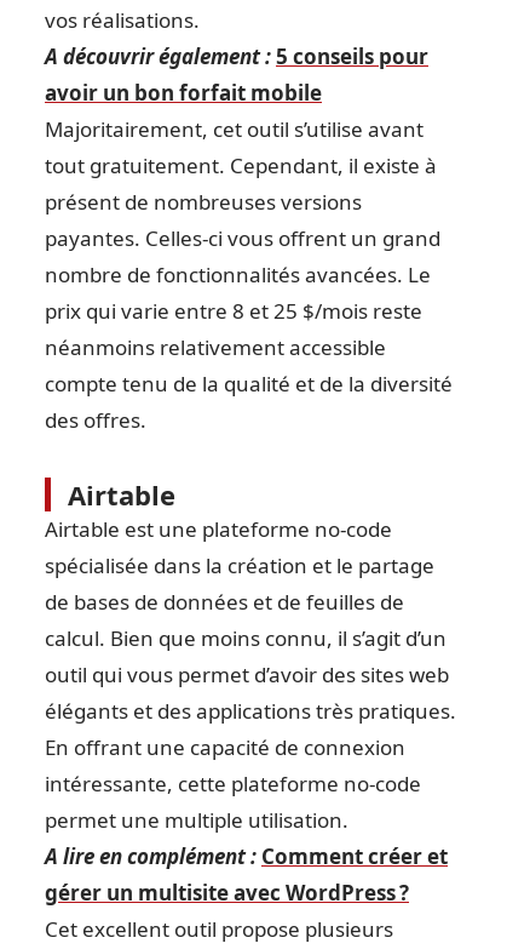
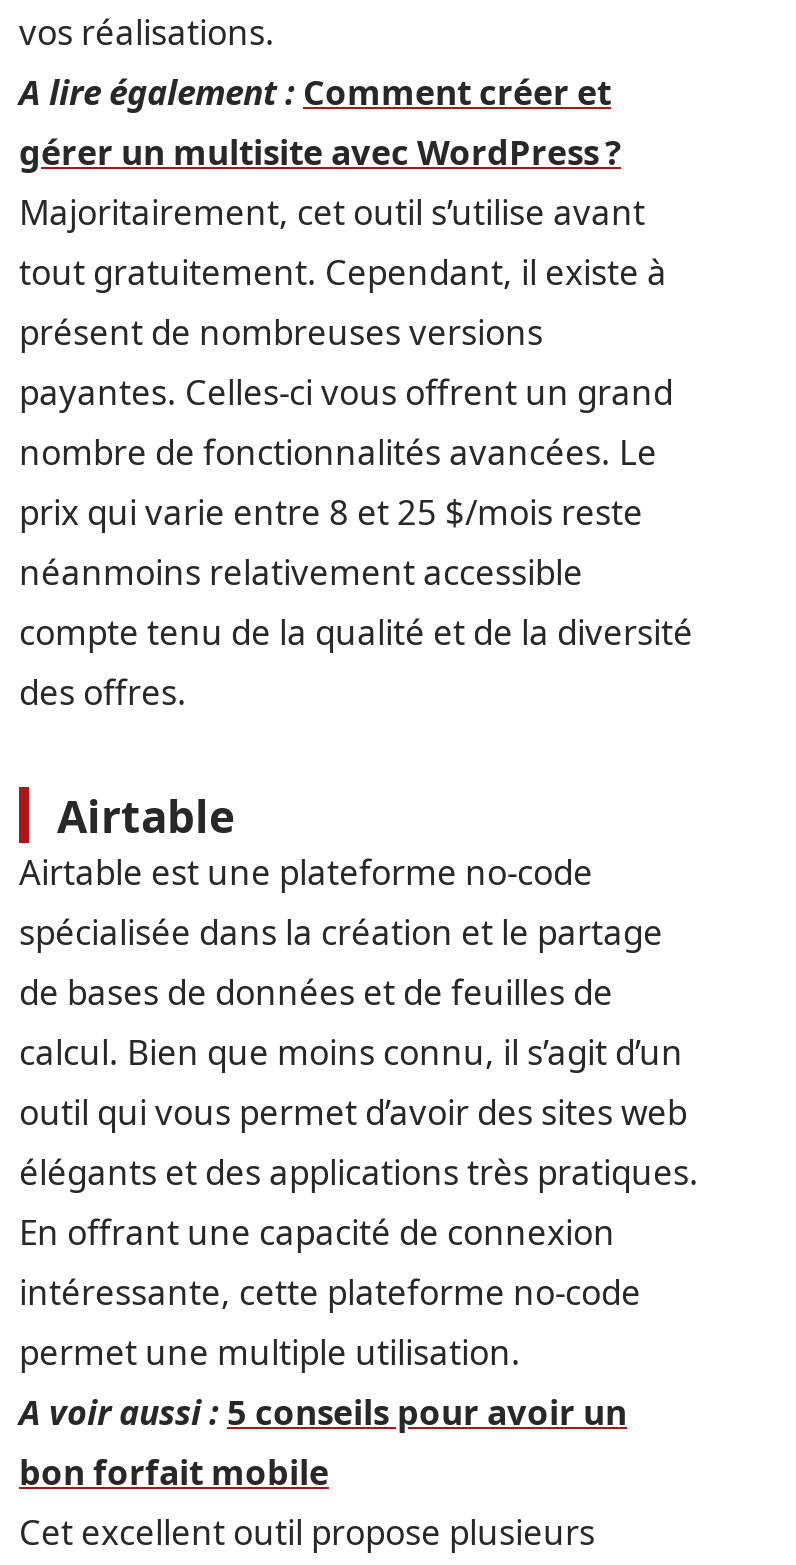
- A découvrir également : 5 conseils pour
- avoir un bon forfait mobile
+ A lire également : Comment créer et

- A lire en complément : Comment créer et
+ A voir aussi : 5 conseils pour avoir un
+ bon forfait mobile

moved up: gérer un multisite avec WordPress ?
